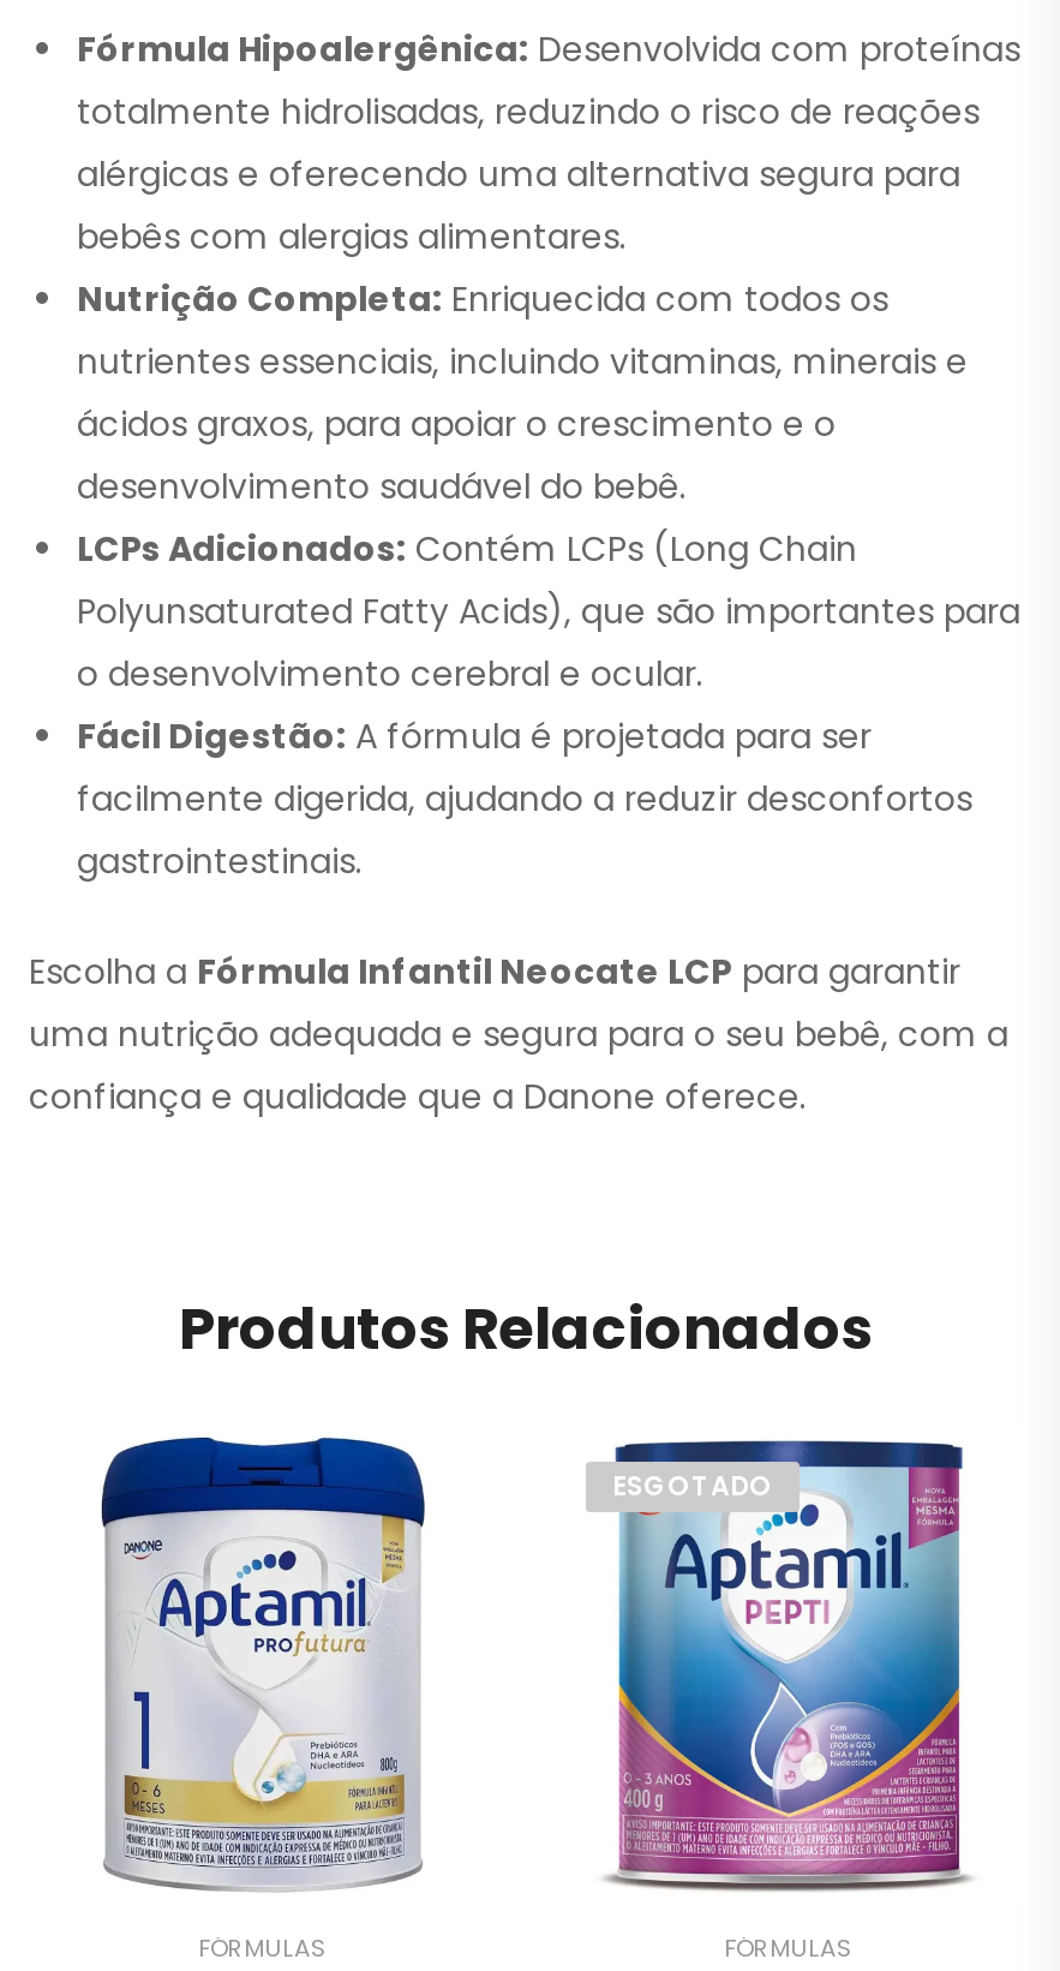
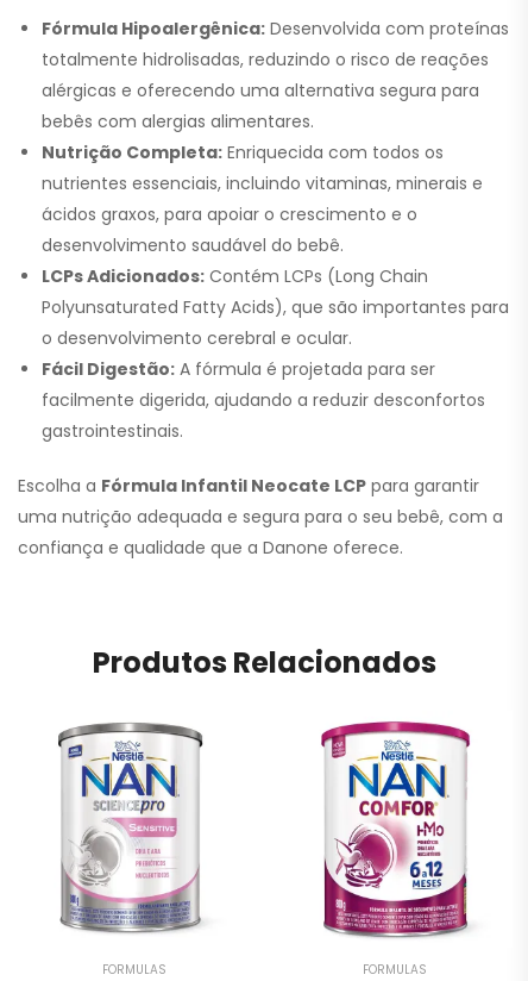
- [image]
+ [image]

- [image]
+ [image]

- ESGOTADO
